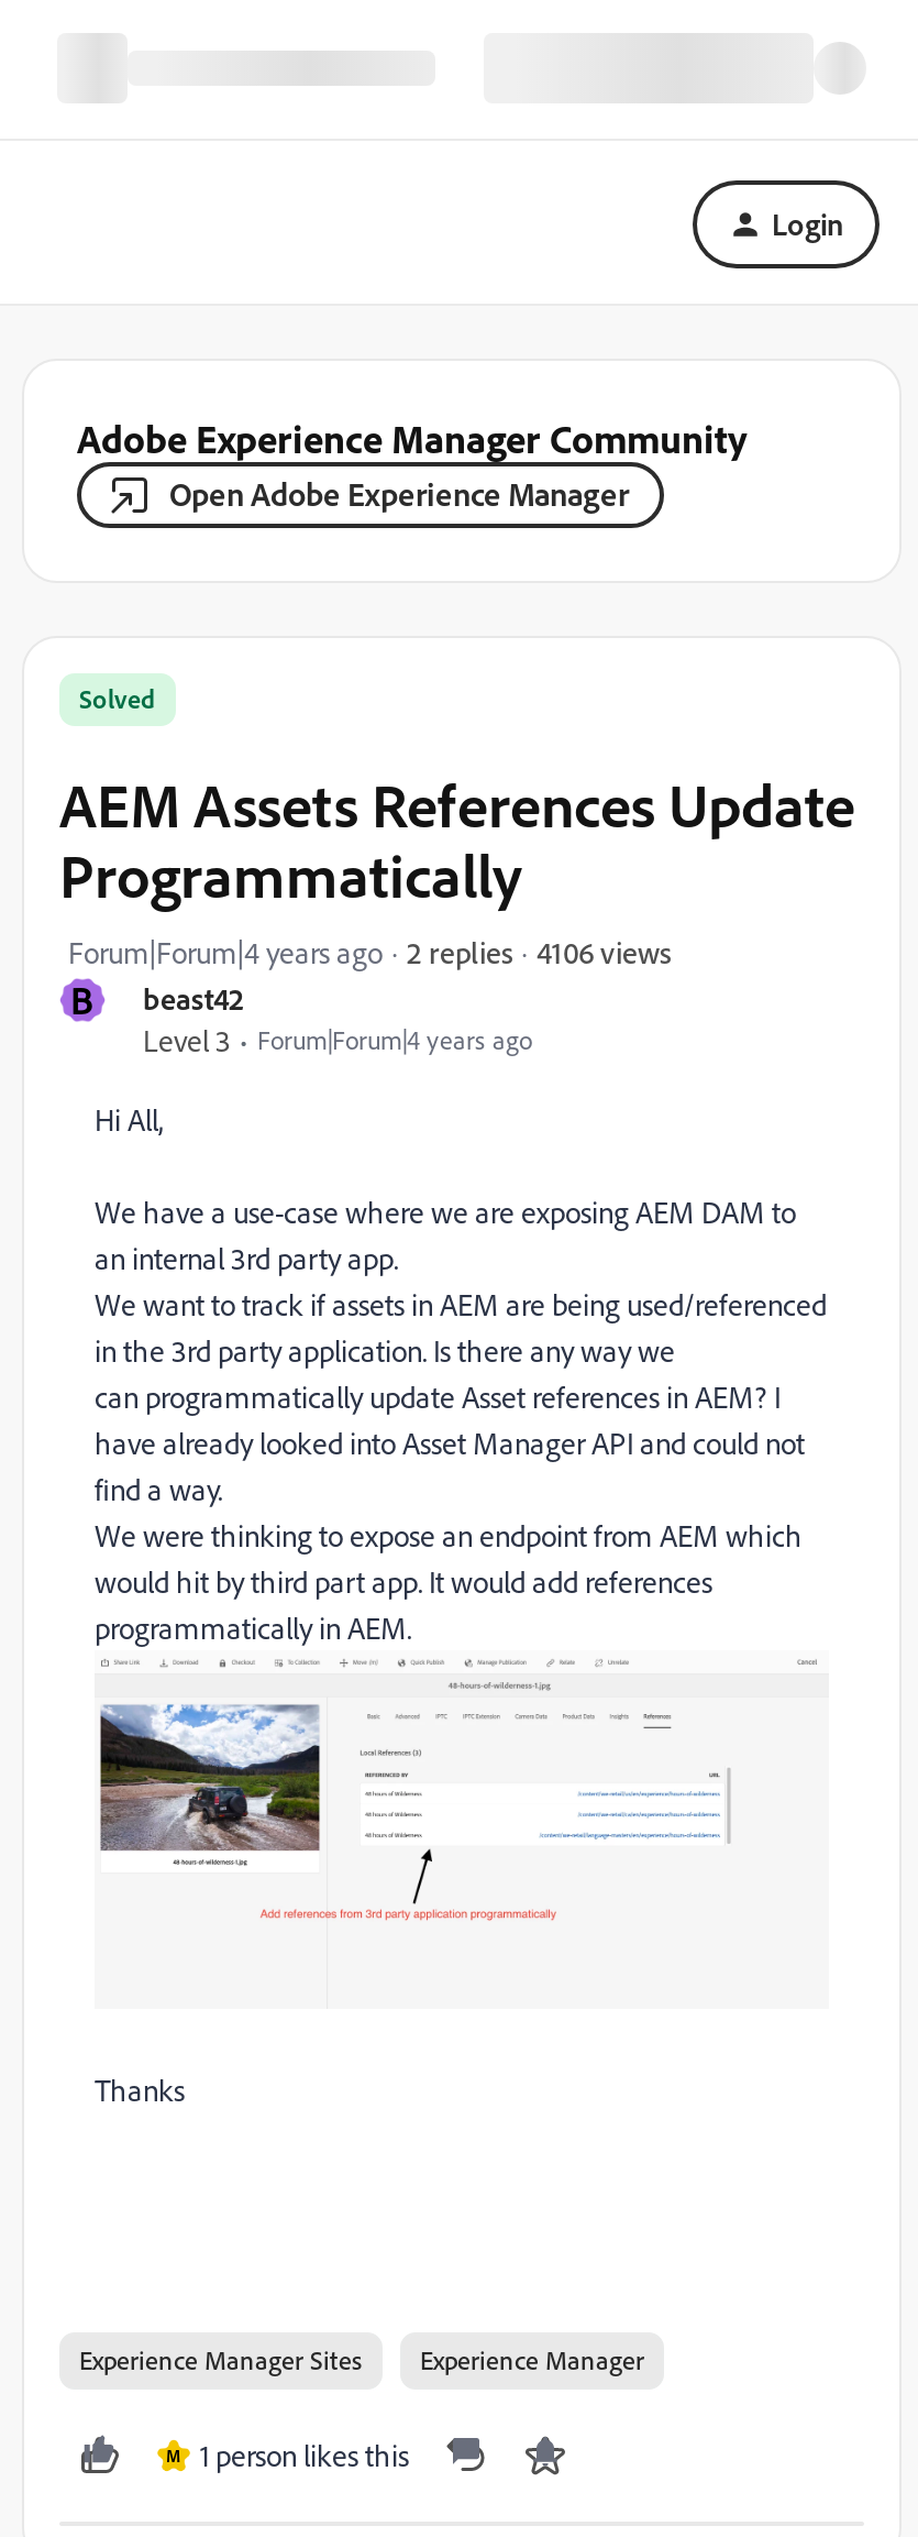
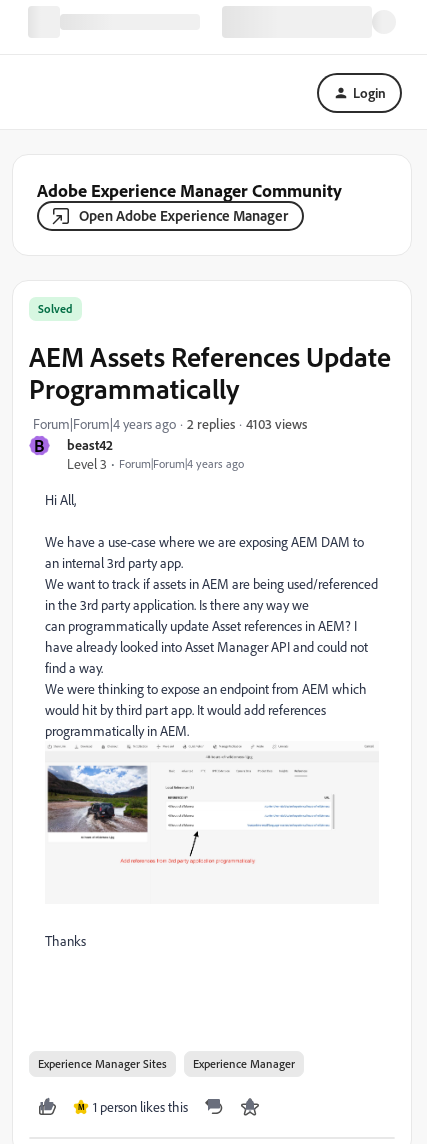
- 4106 views
+ 4103 views
